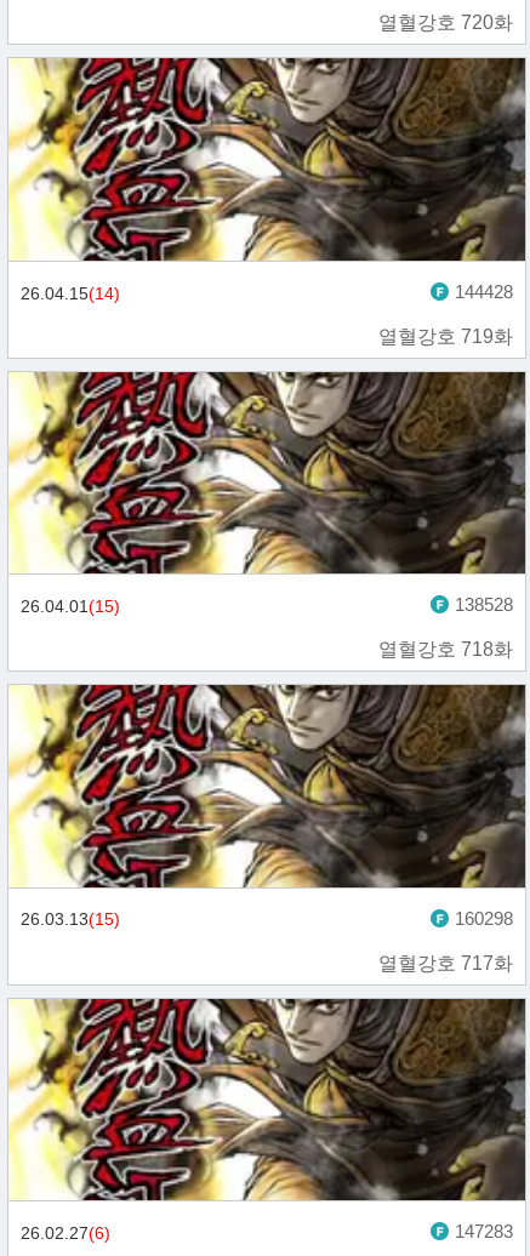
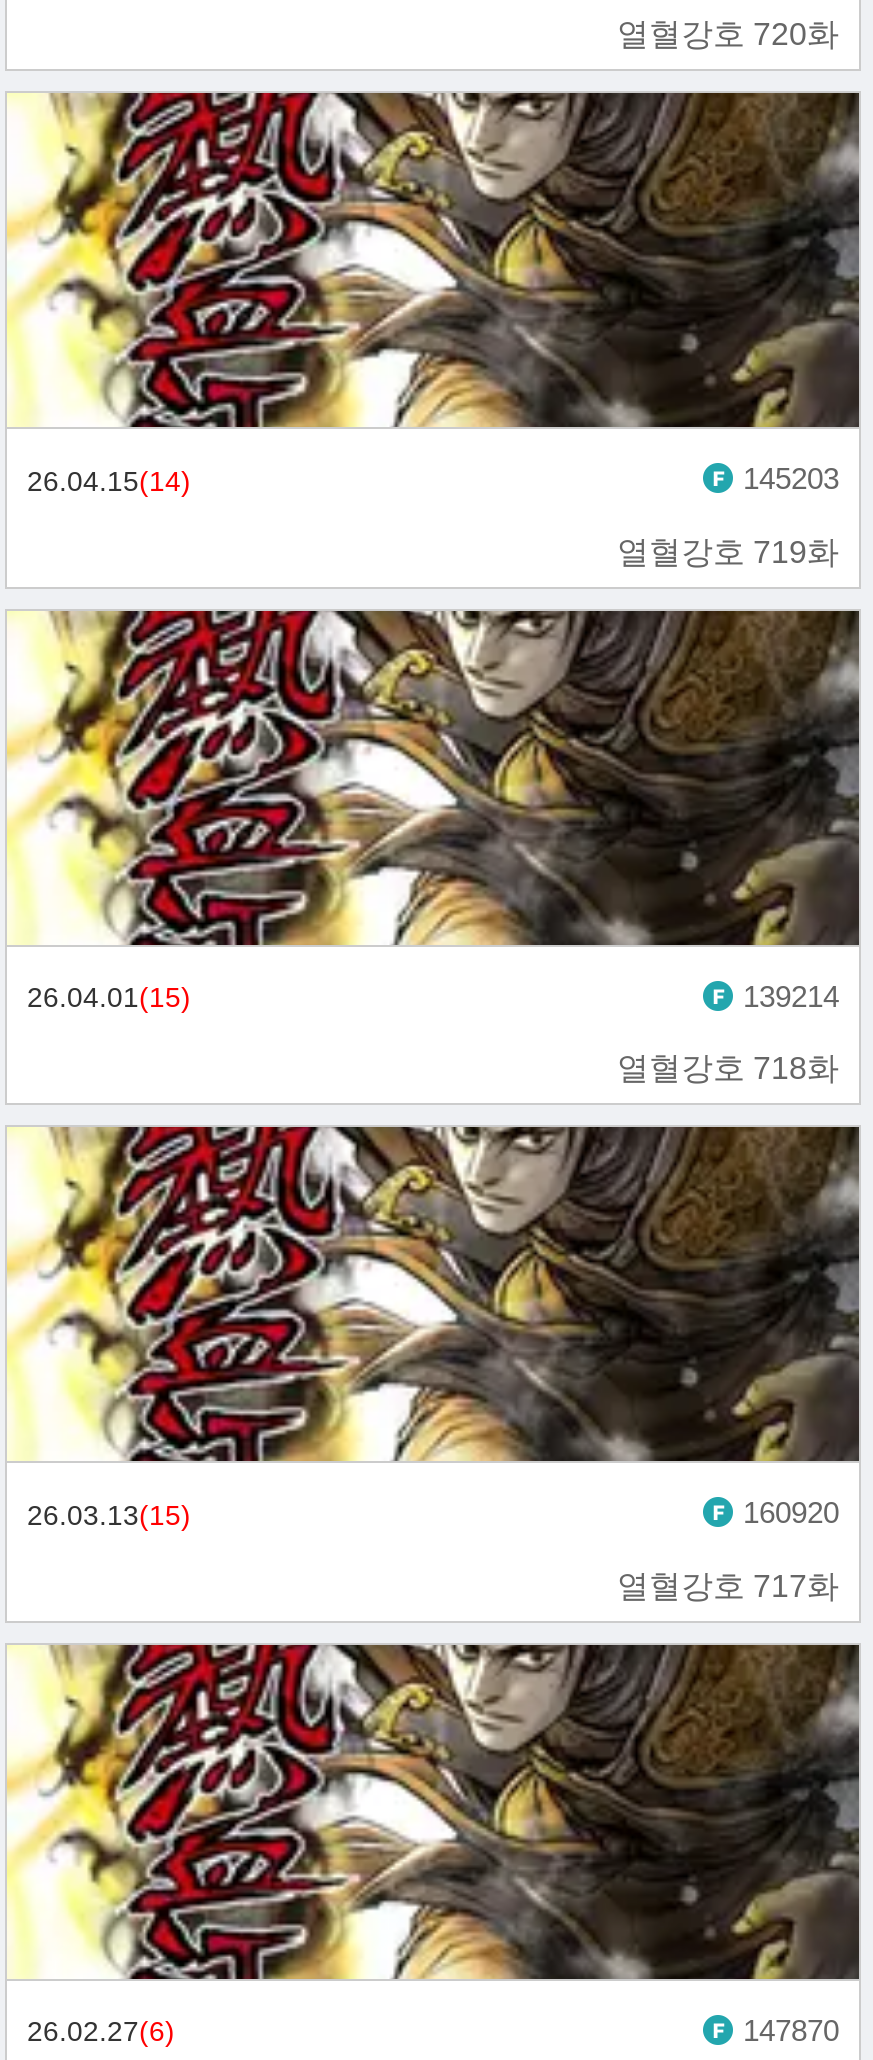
- 144428
+ 145203

- 138528
+ 139214

- 160298
+ 160920

- 147283
+ 147870
